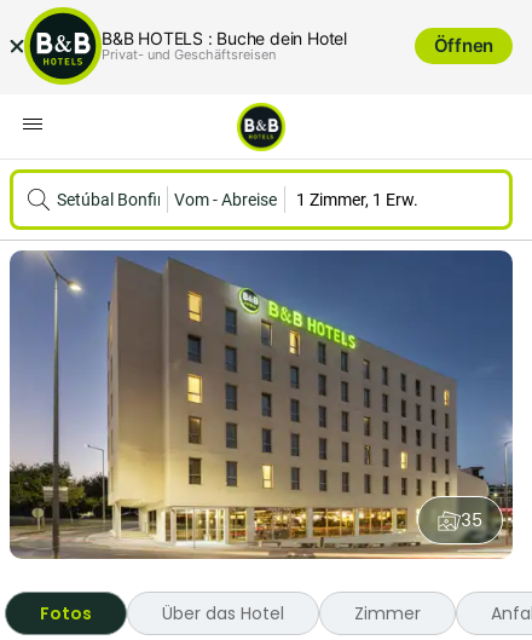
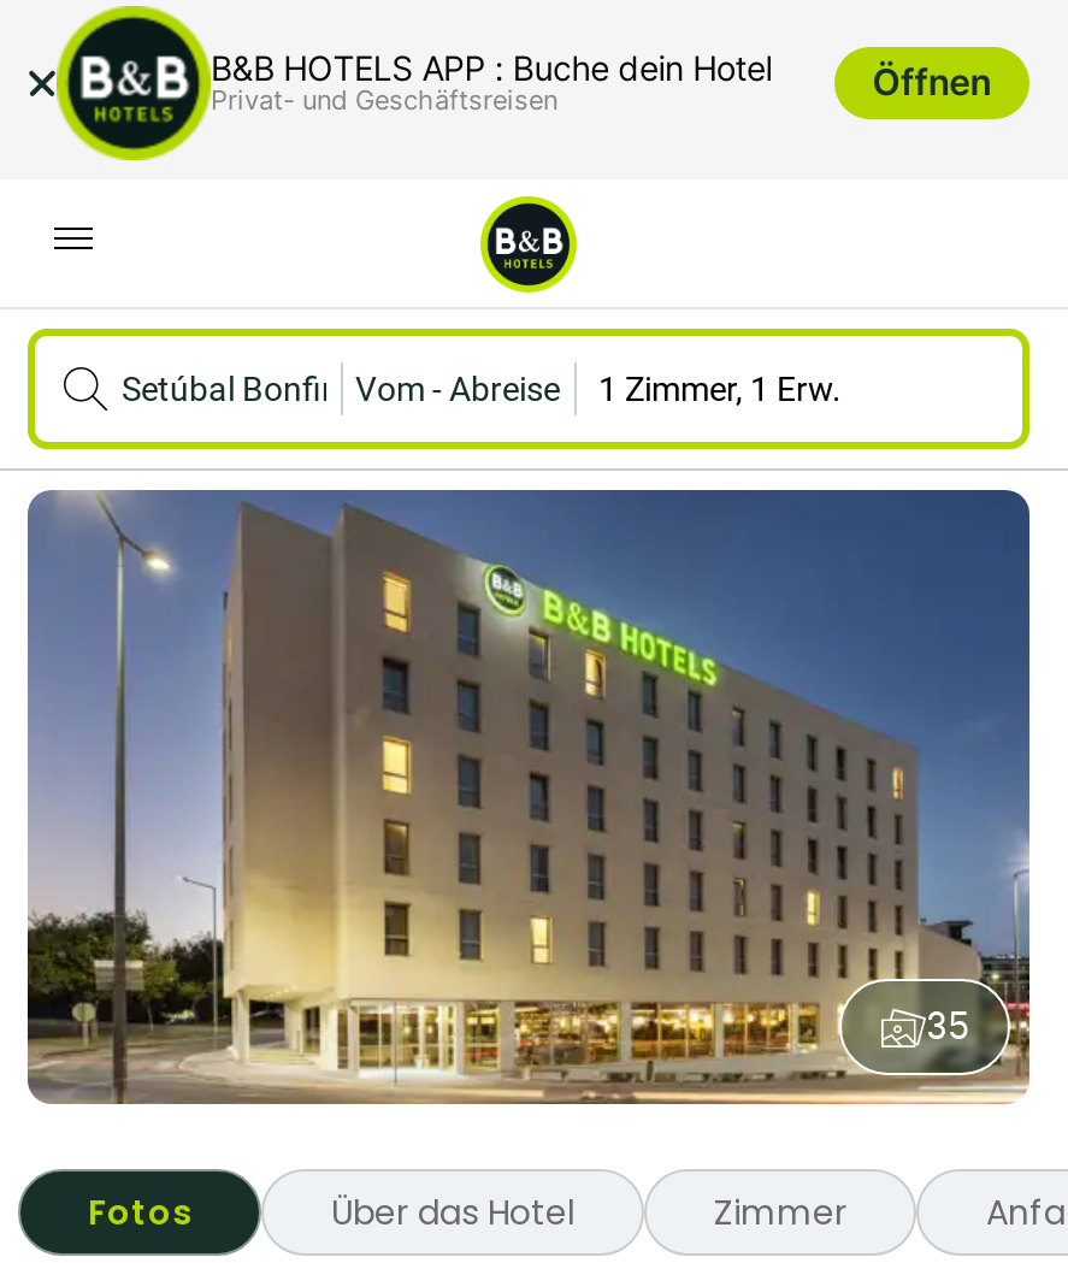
- B&B HOTELS : Buche dein Hotel
+ B&B HOTELS APP : Buche dein Hotel
